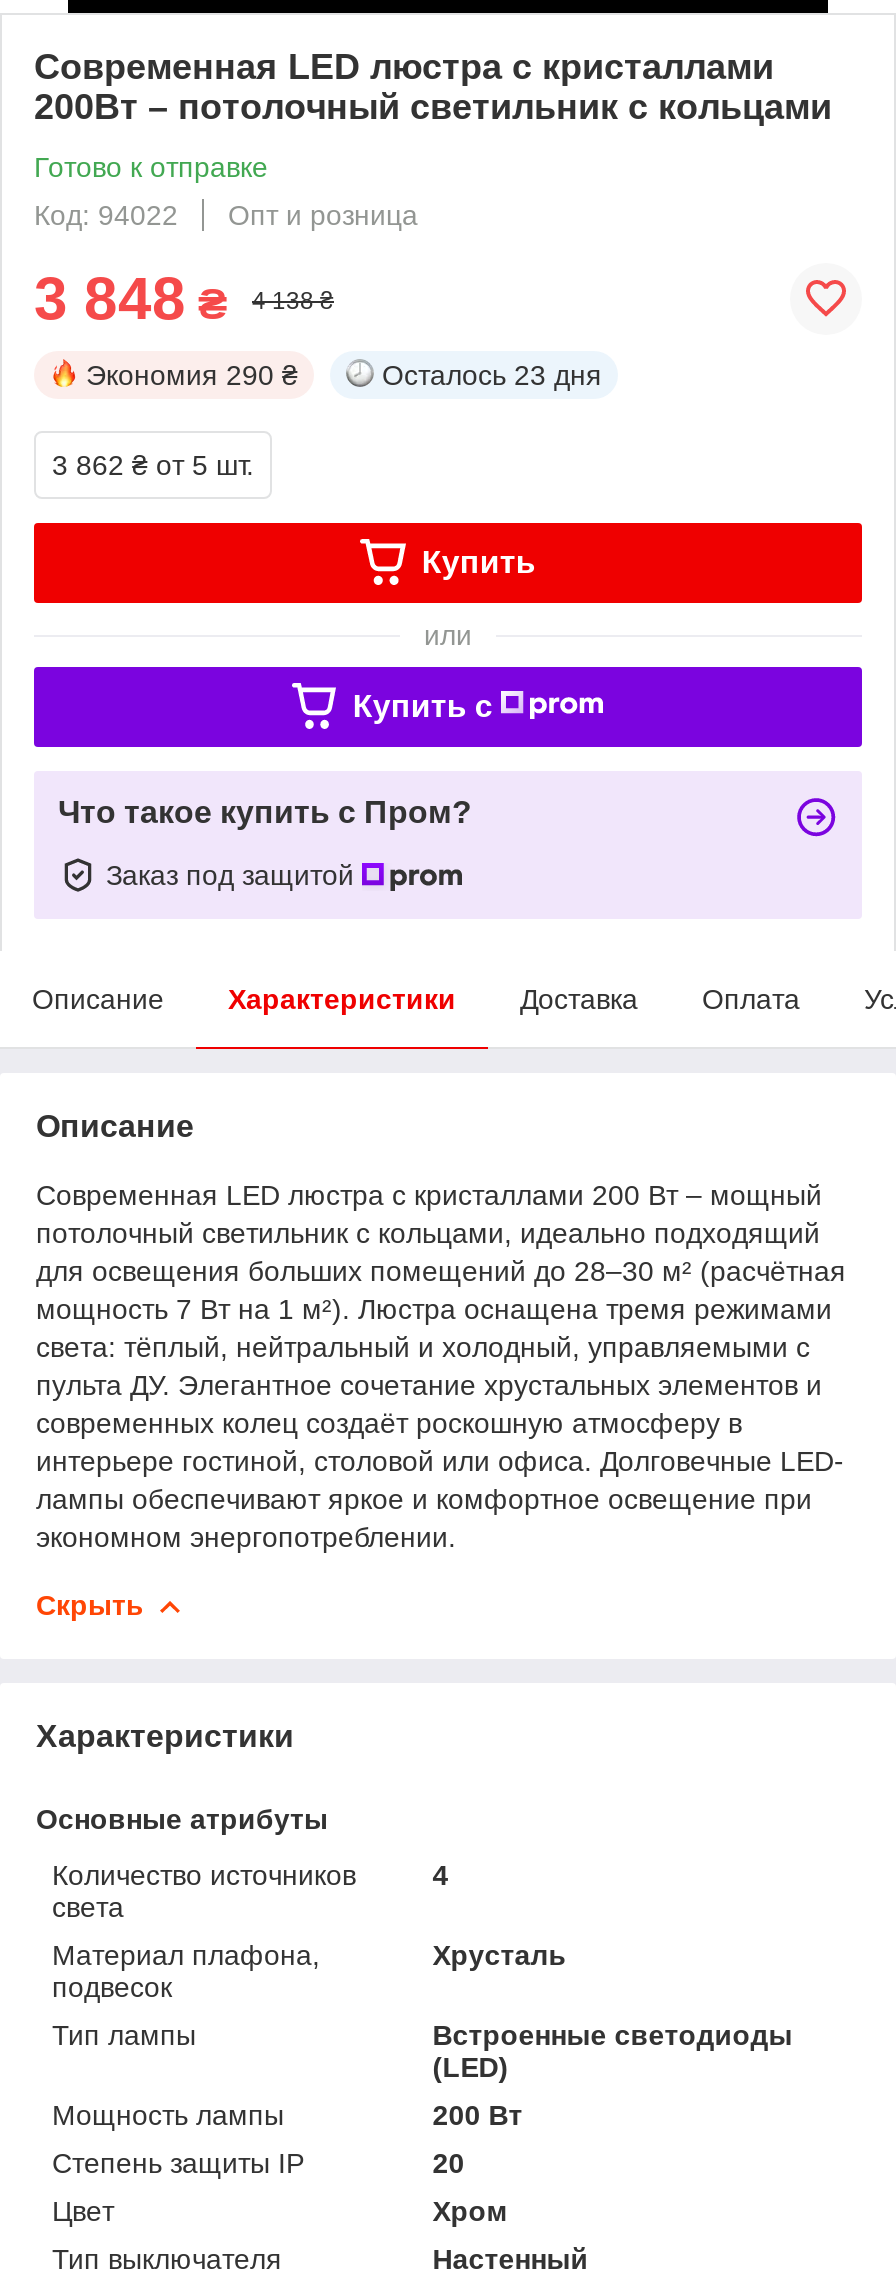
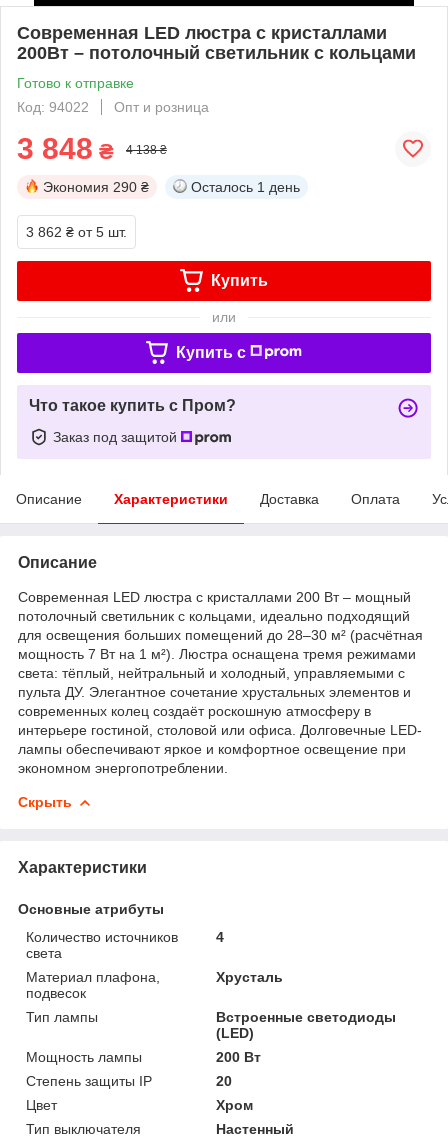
- Осталось 23 дня
+ Осталось 1 день
